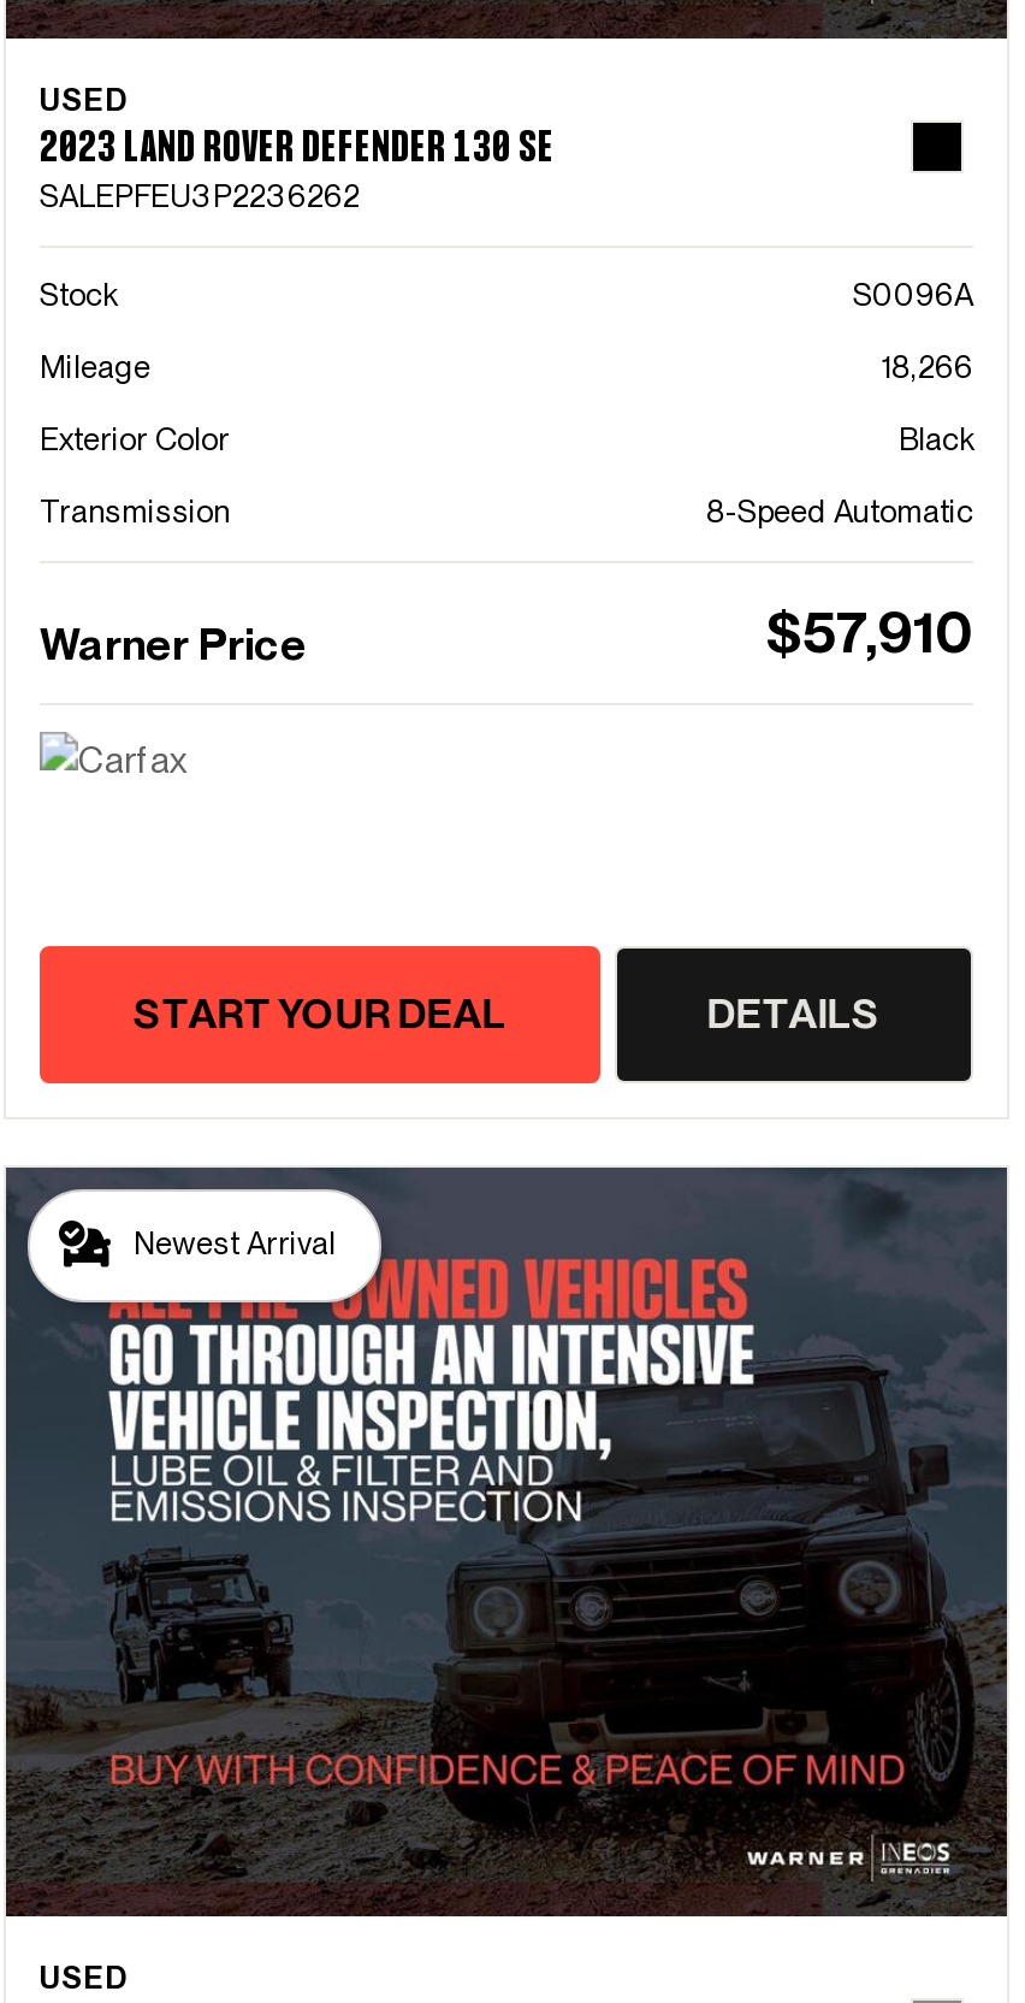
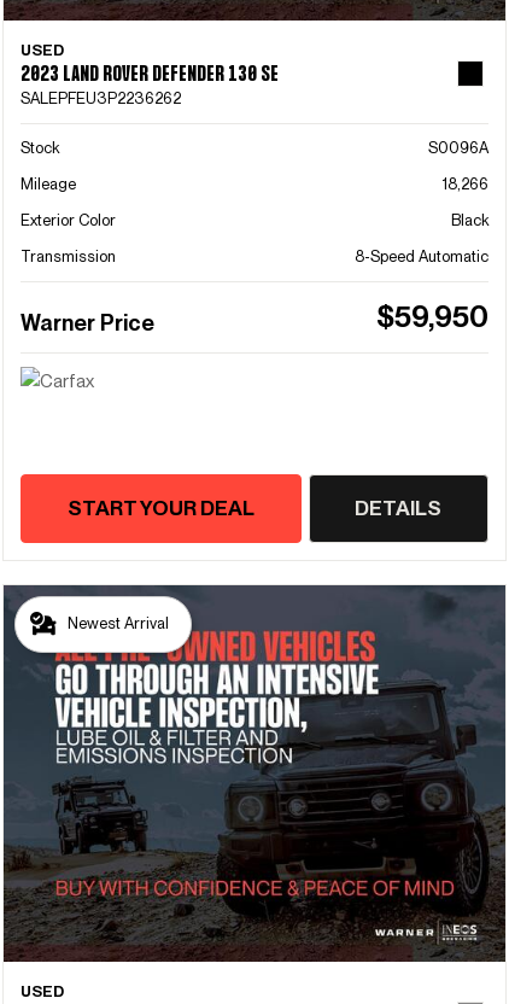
- $57,910
+ $59,950
